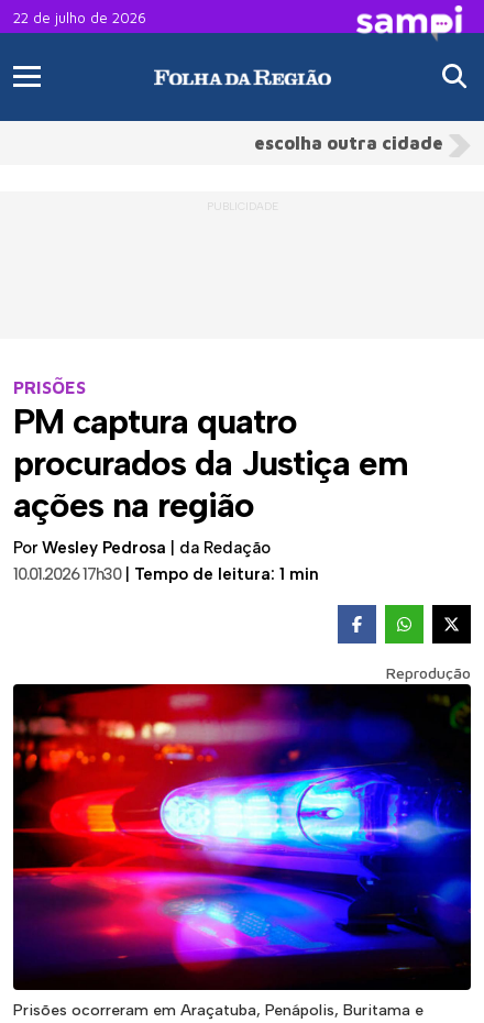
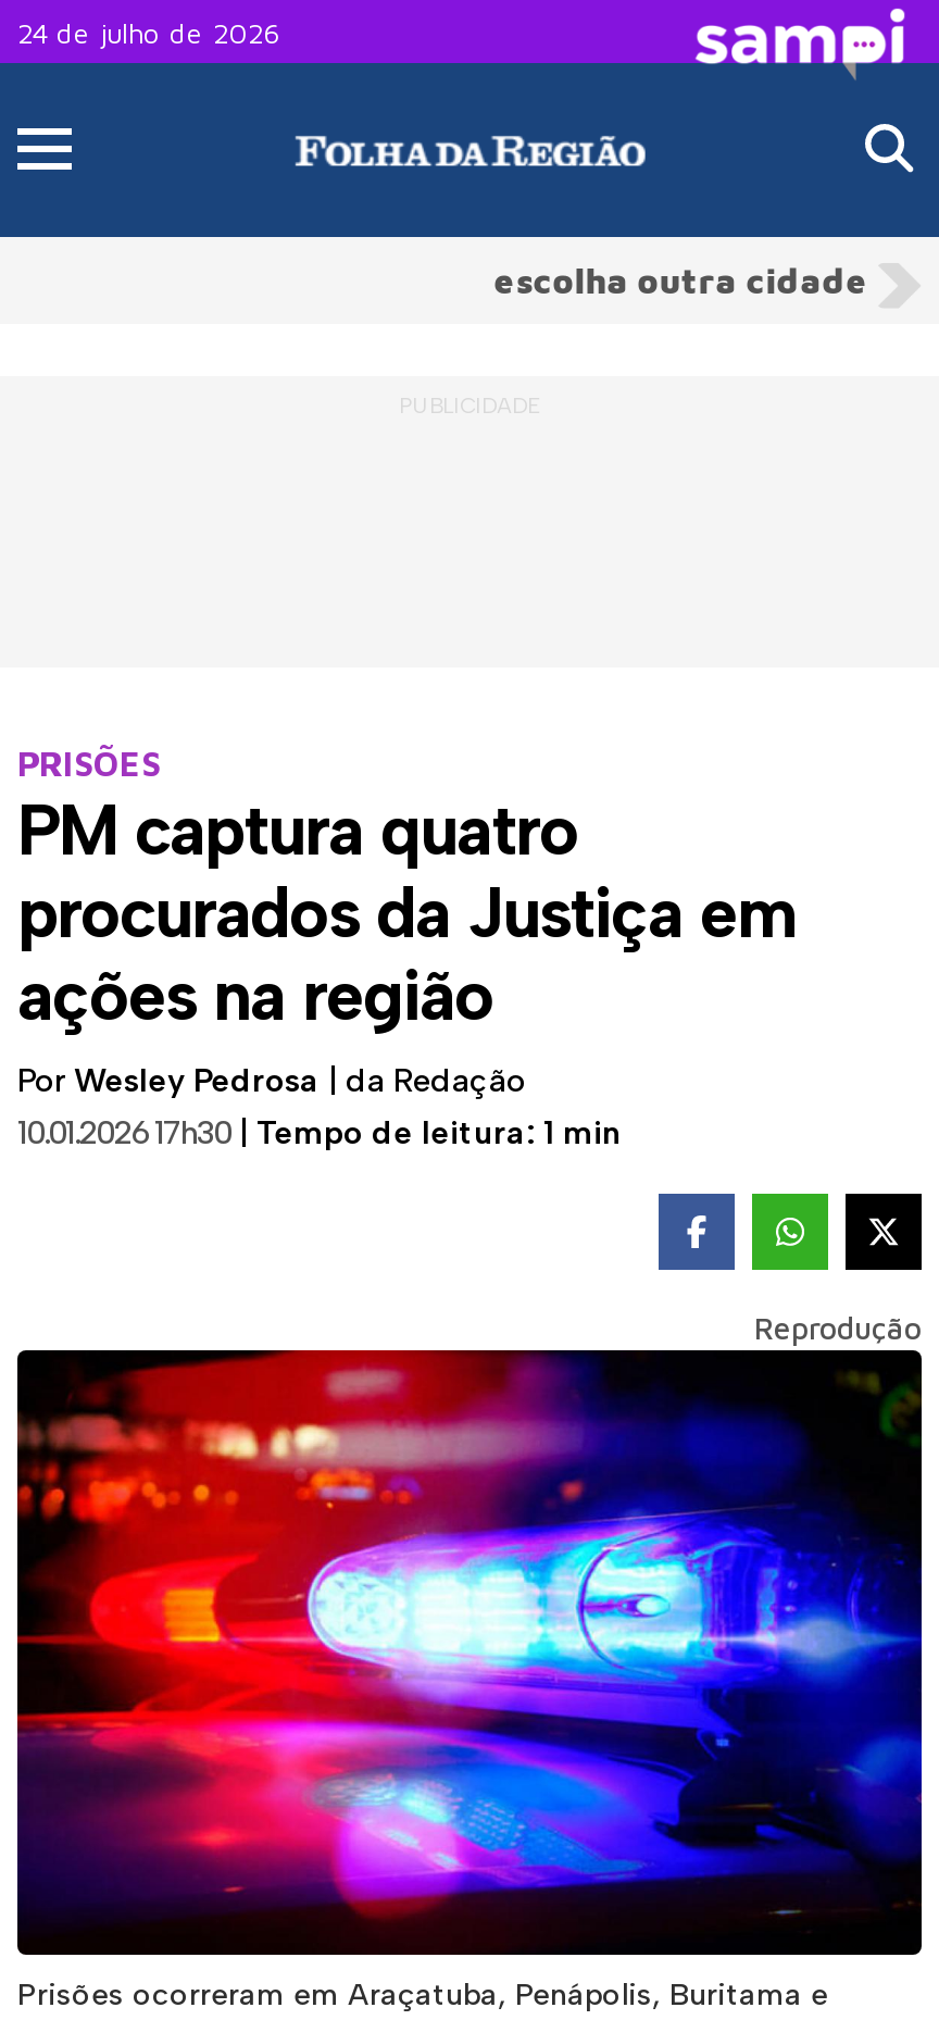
- 22 de julho de 2026
+ 24 de julho de 2026
